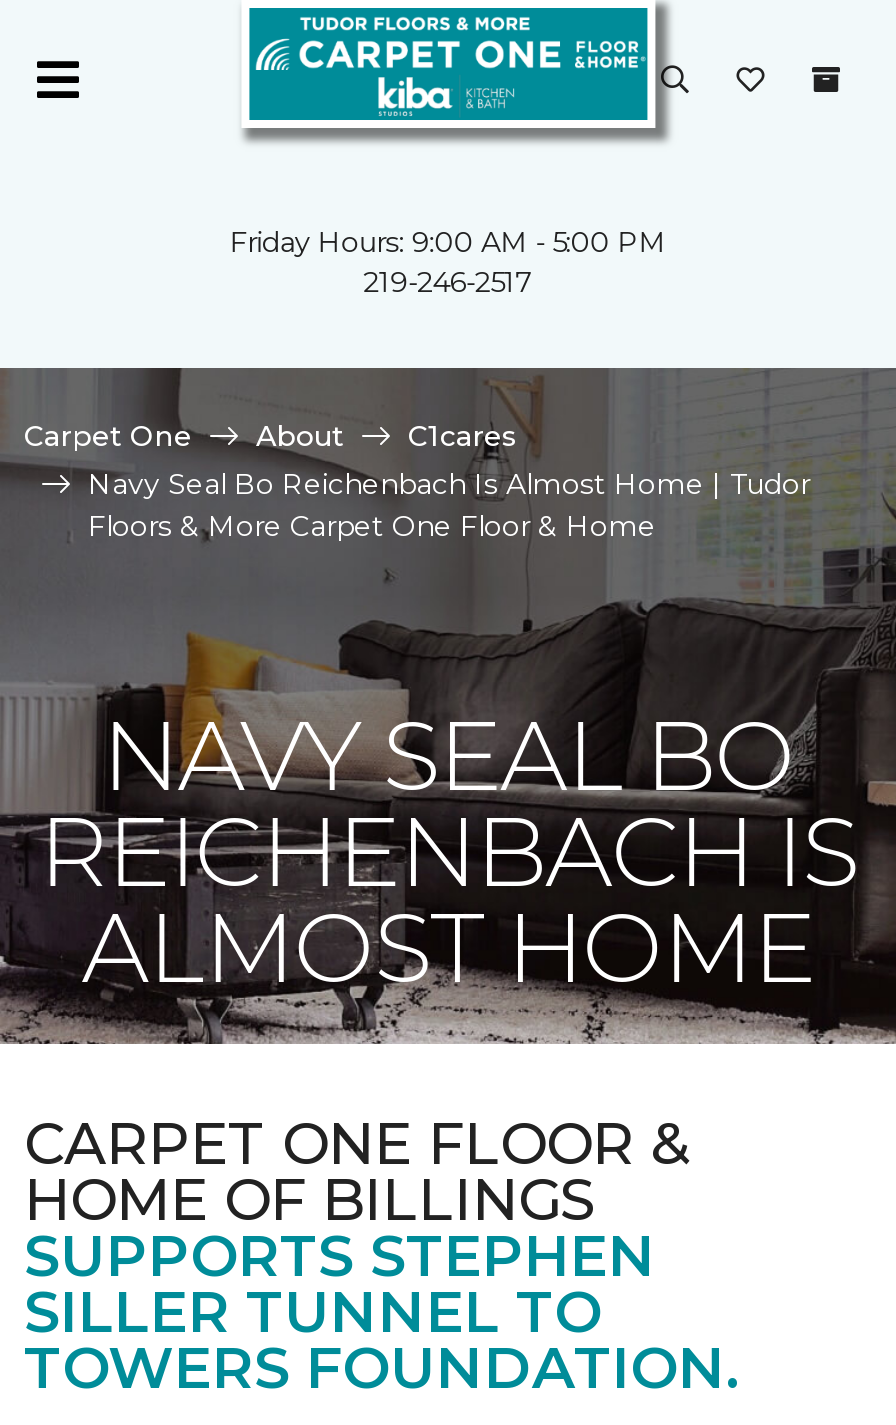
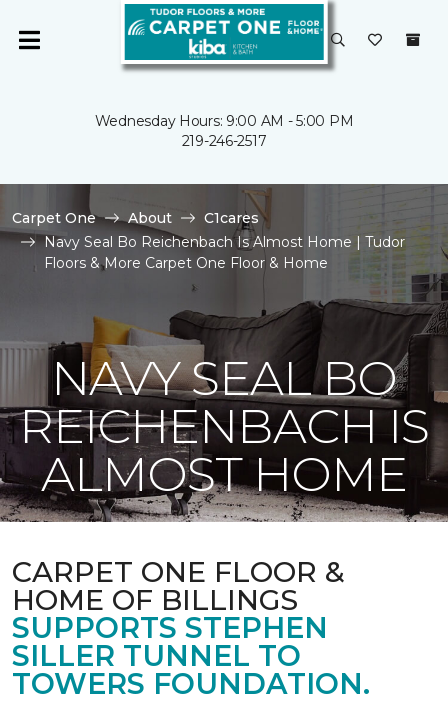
- Friday Hours: 9:00 AM - 5:00 PM
+ Wednesday Hours: 9:00 AM - 5:00 PM
